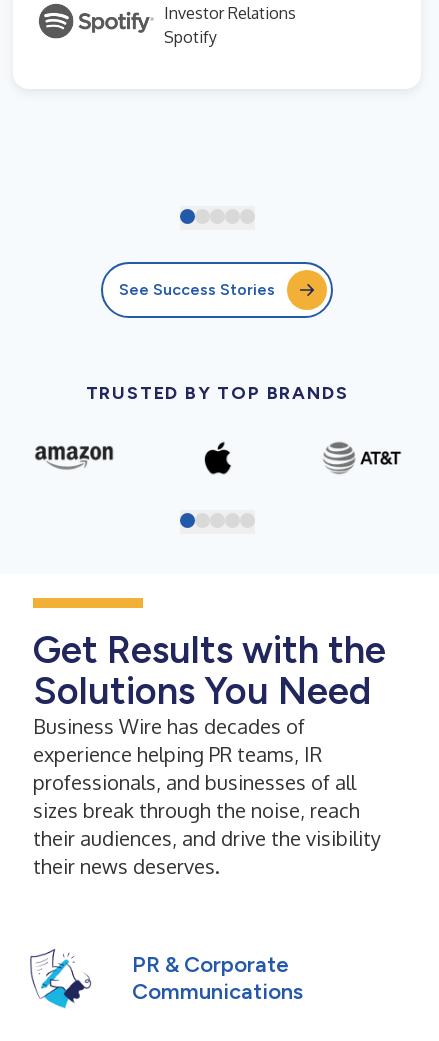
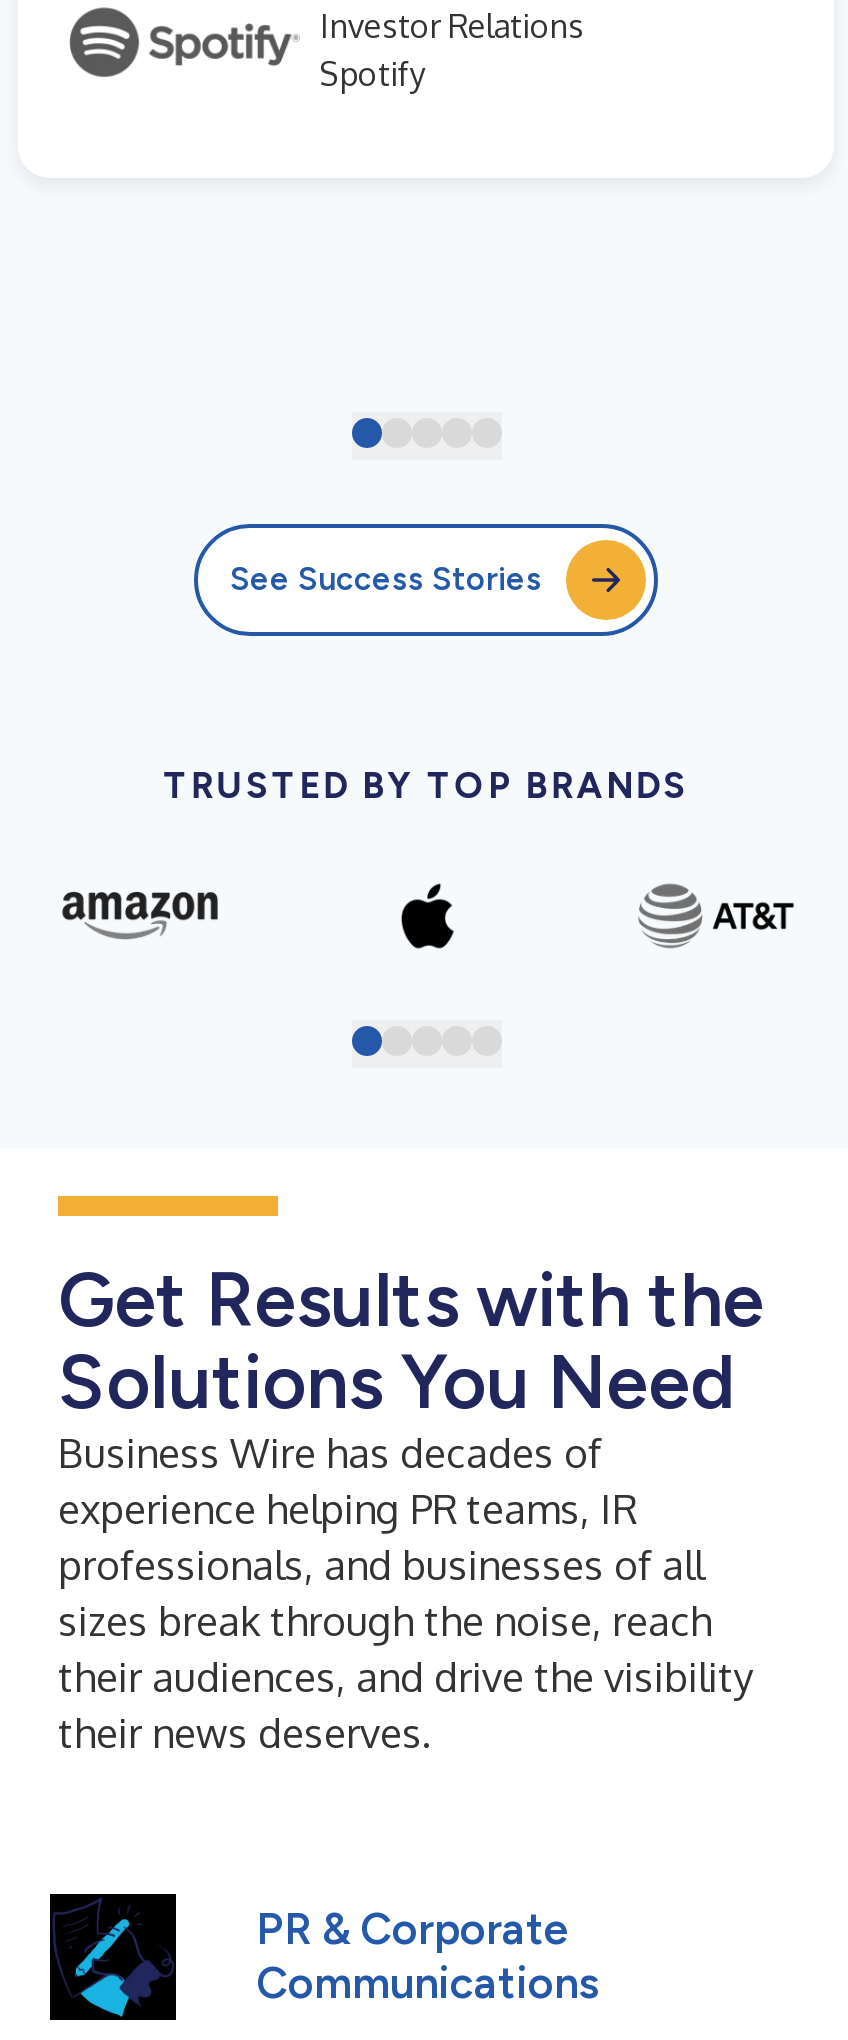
- [image]
+ [image]
